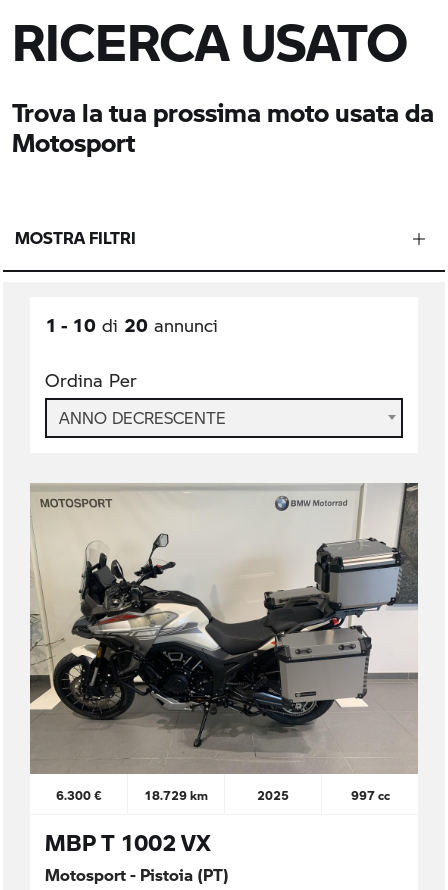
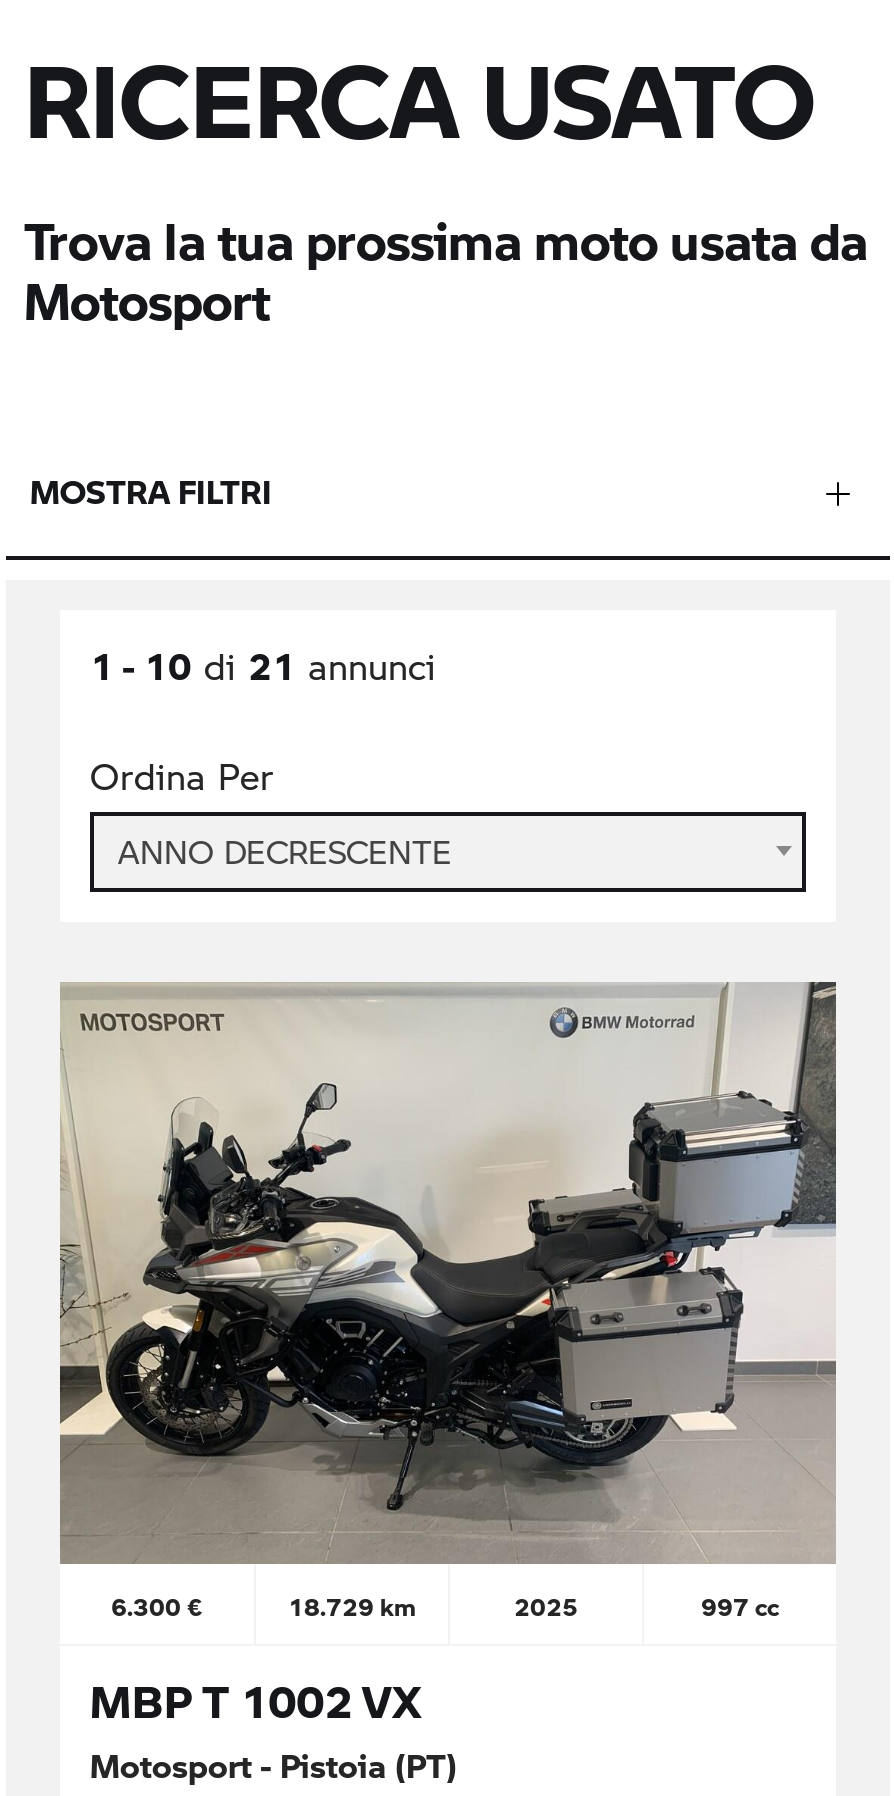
- 1 - 10 di 20 annunci
+ 1 - 10 di 21 annunci
